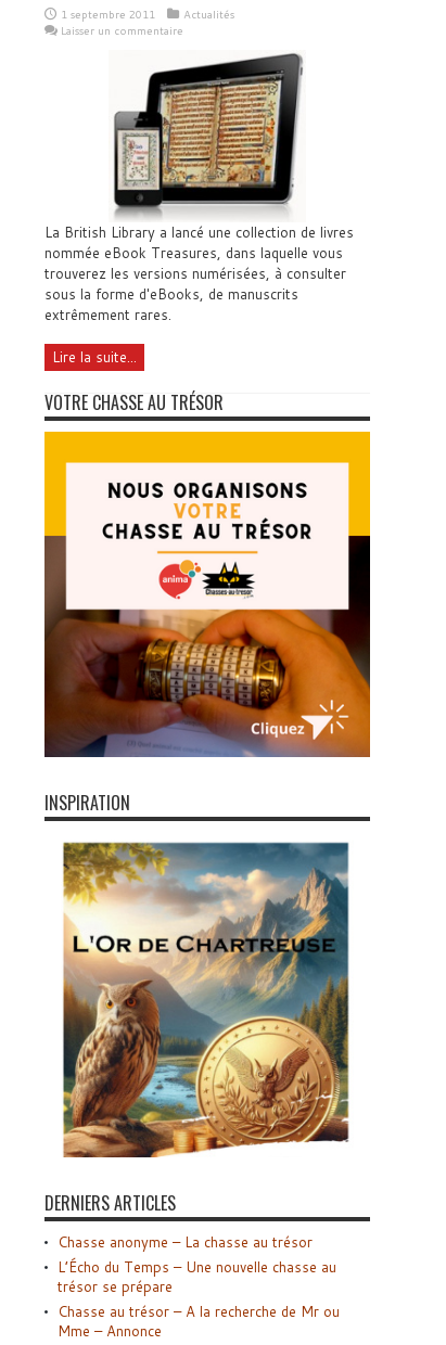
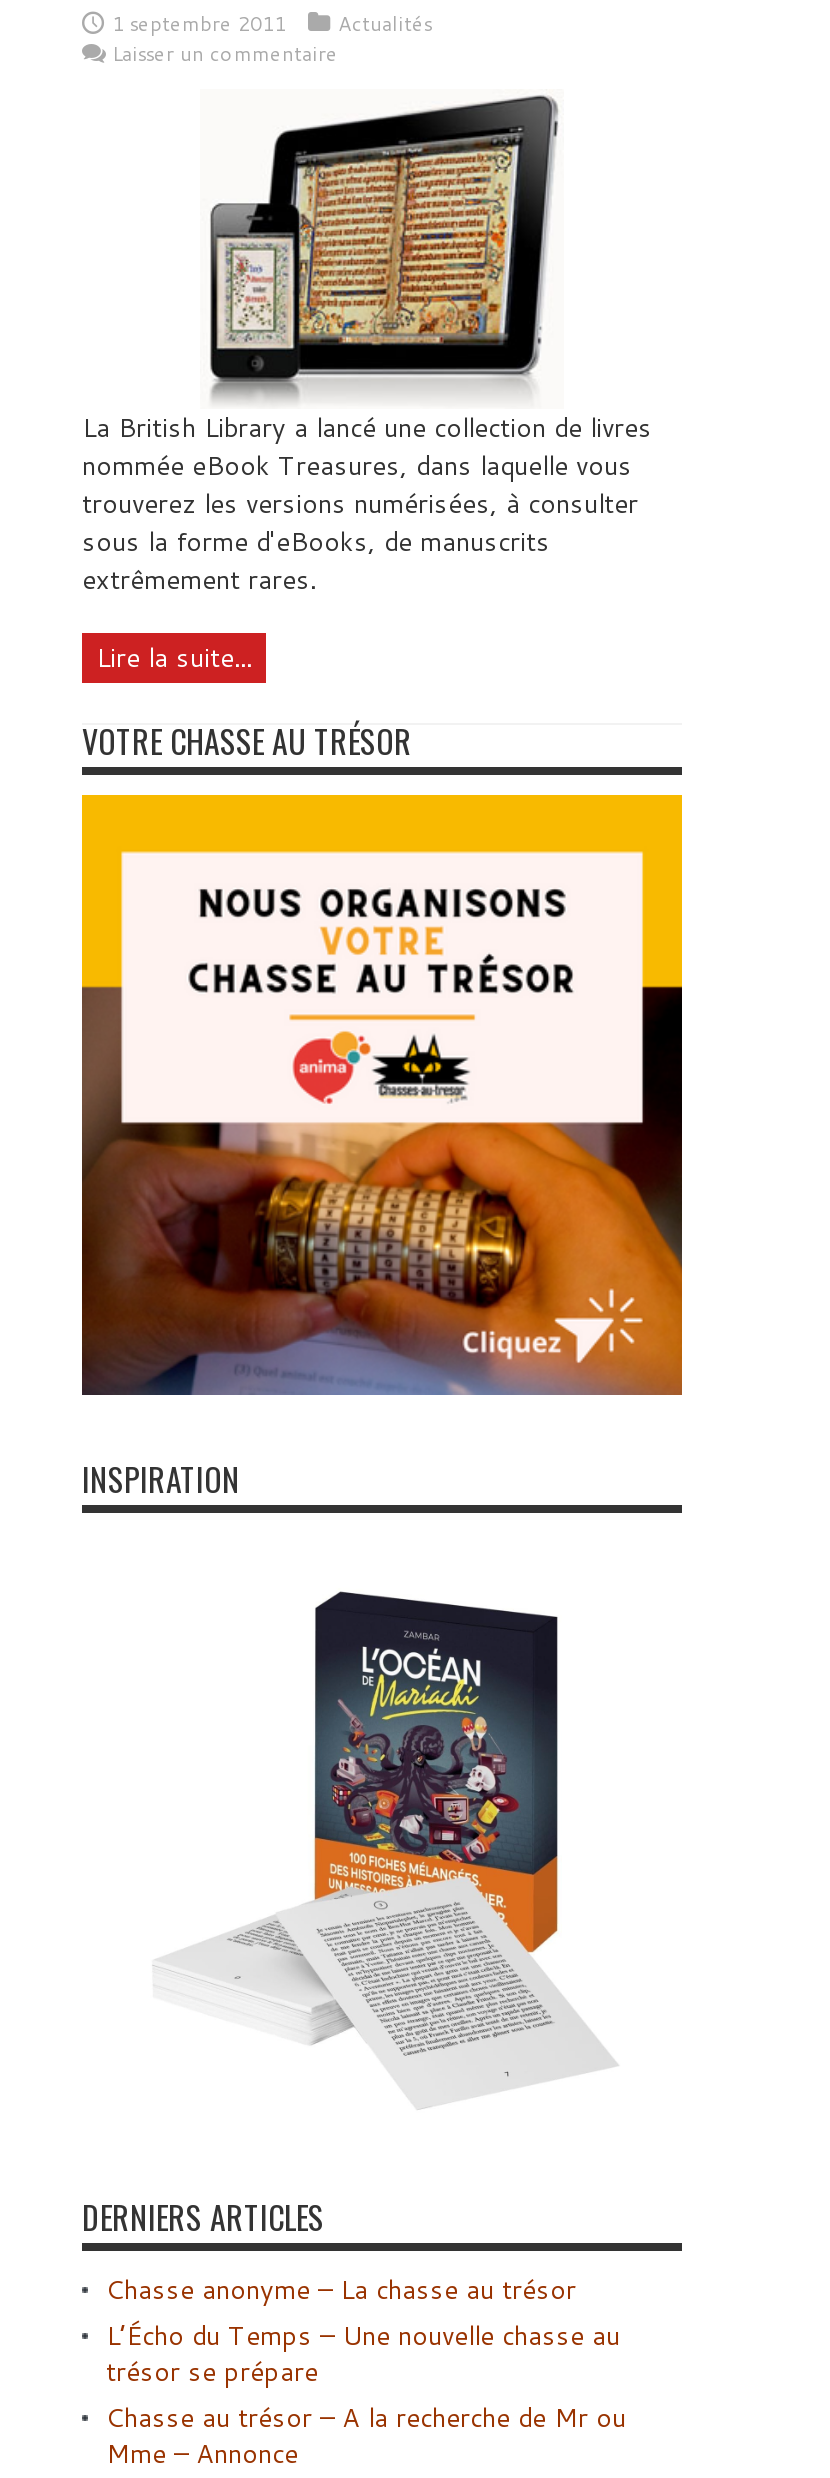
- [image]
+ [image]
